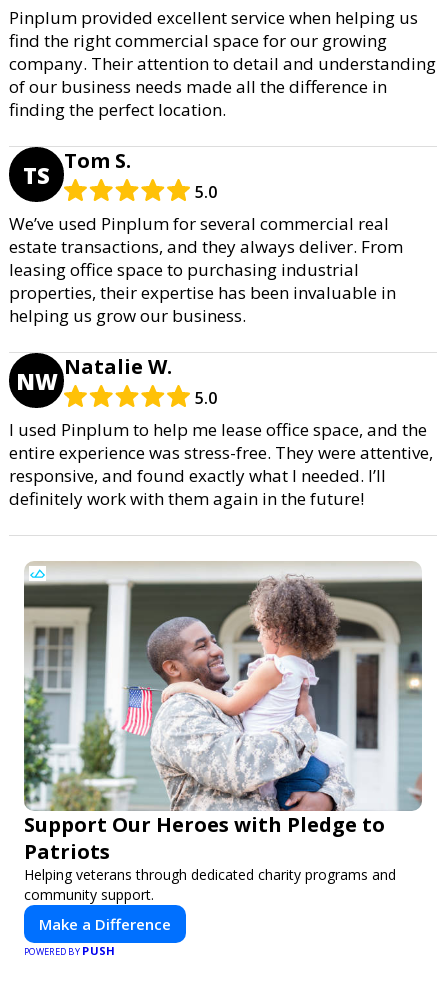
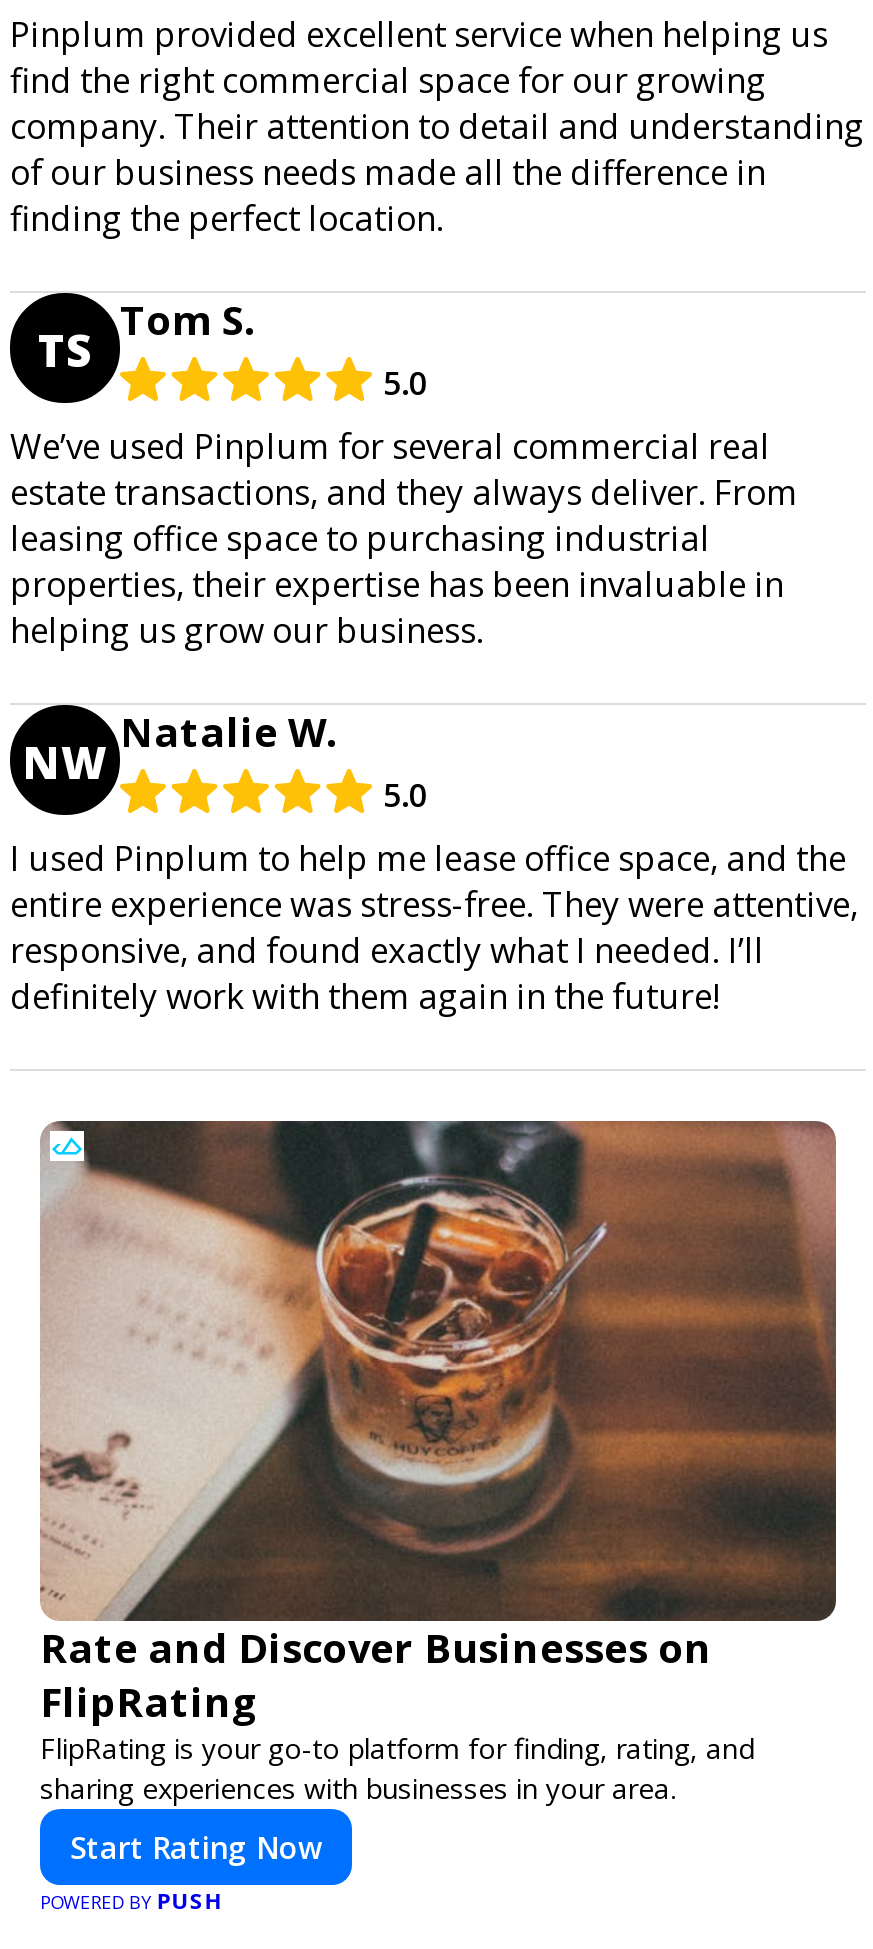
- [image]
- Support Our Heroes with Pledge to
- Patriots
- Helping veterans through dedicated charity programs and
- community support.
+ [image]
+ Rate and Discover Businesses on
+ FlipRating
+ FlipRating is your go-to platform for finding, rating, and
+ sharing experiences with businesses in your area.

- Make a Difference
+ Start Rating Now
